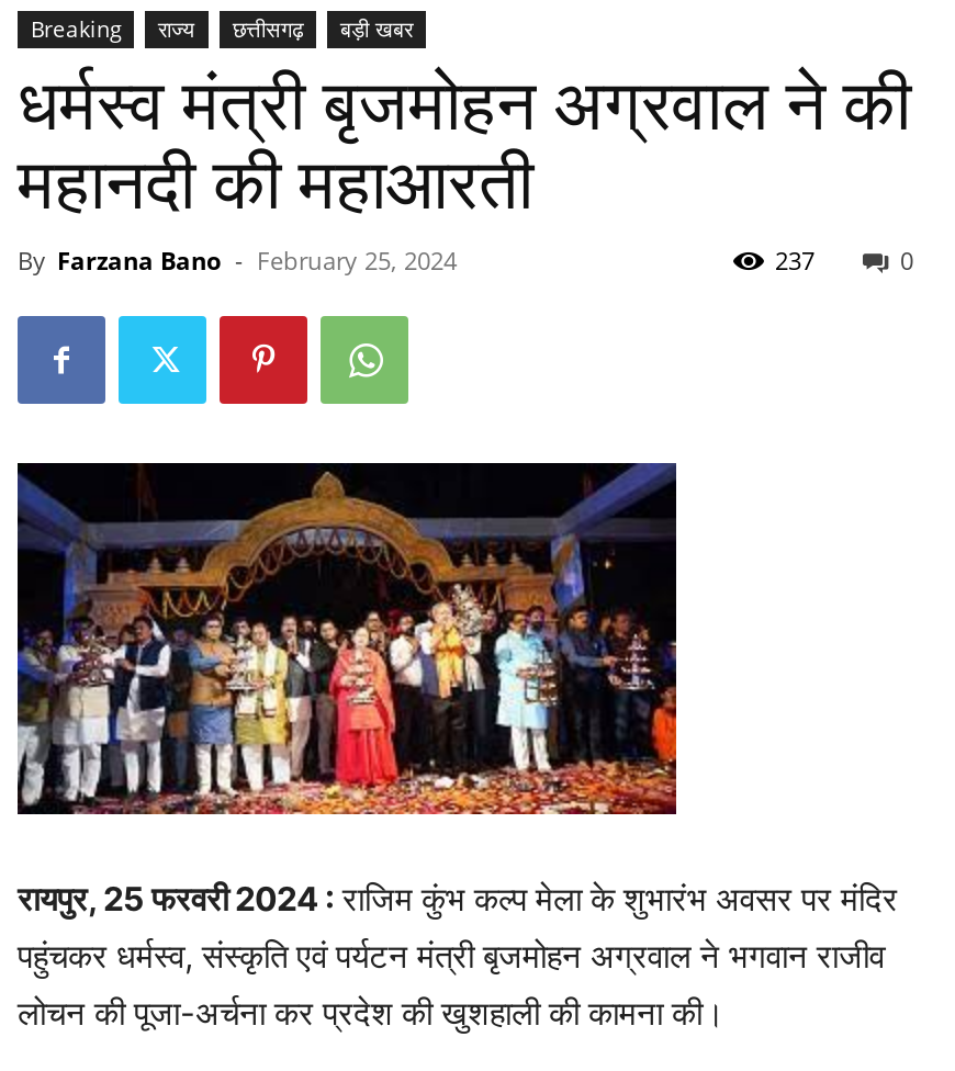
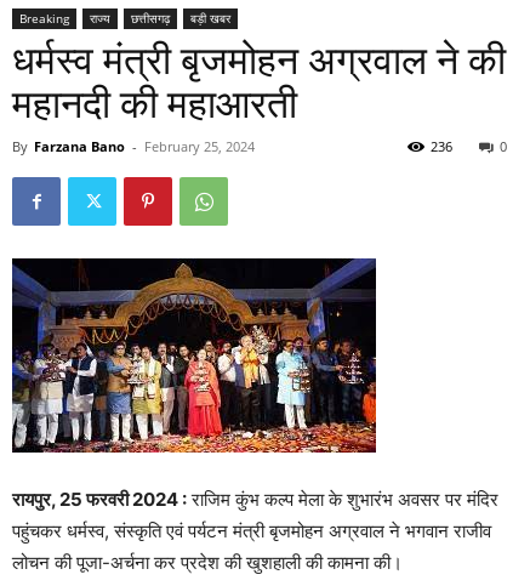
- 237
+ 236
